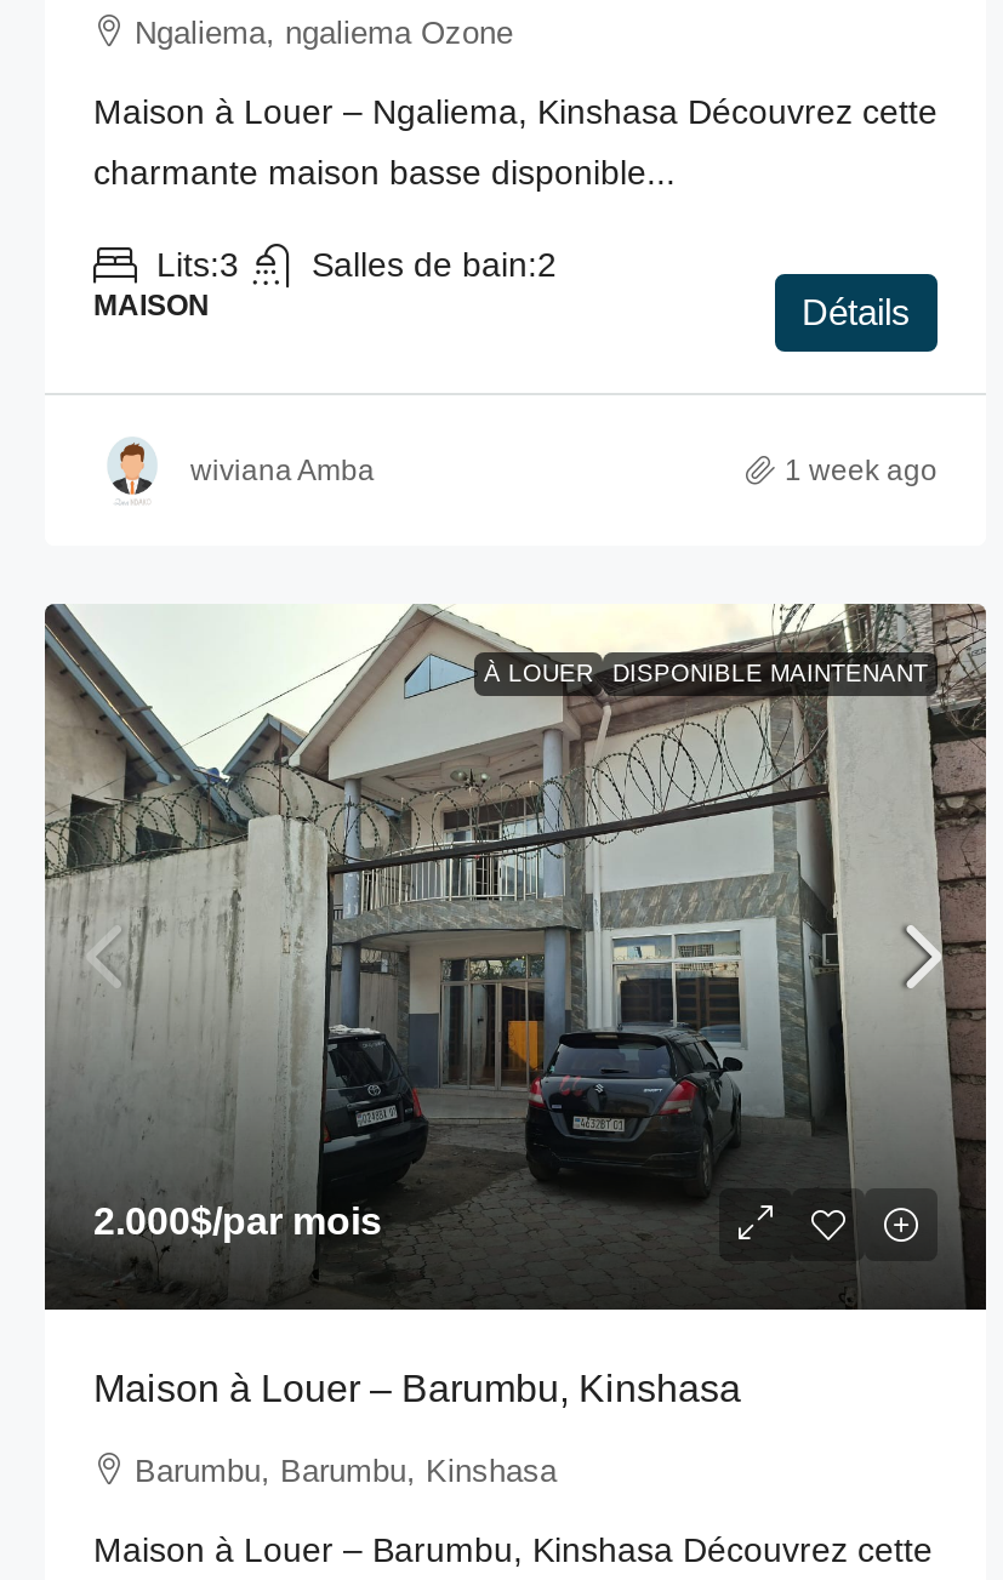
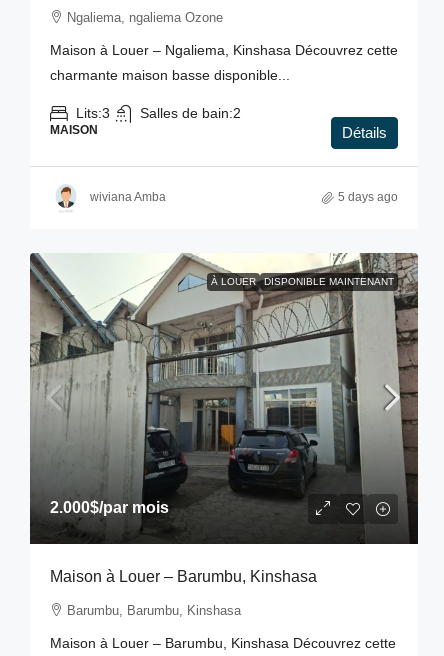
- 1 week ago
+ 5 days ago
